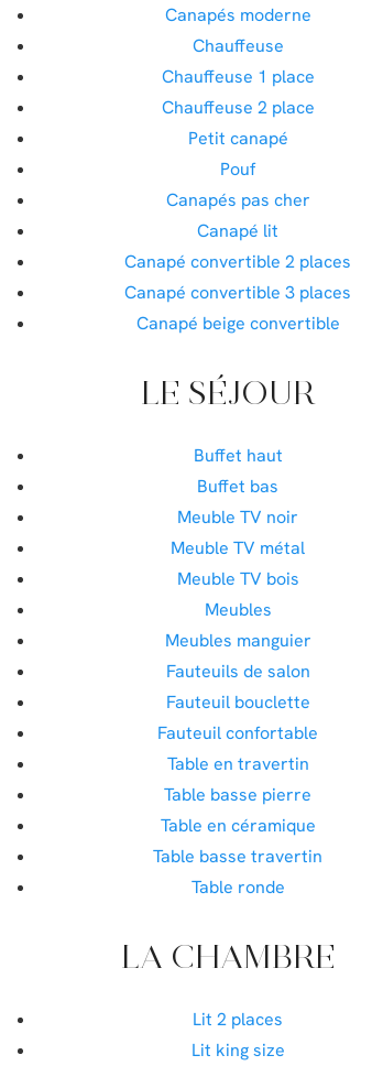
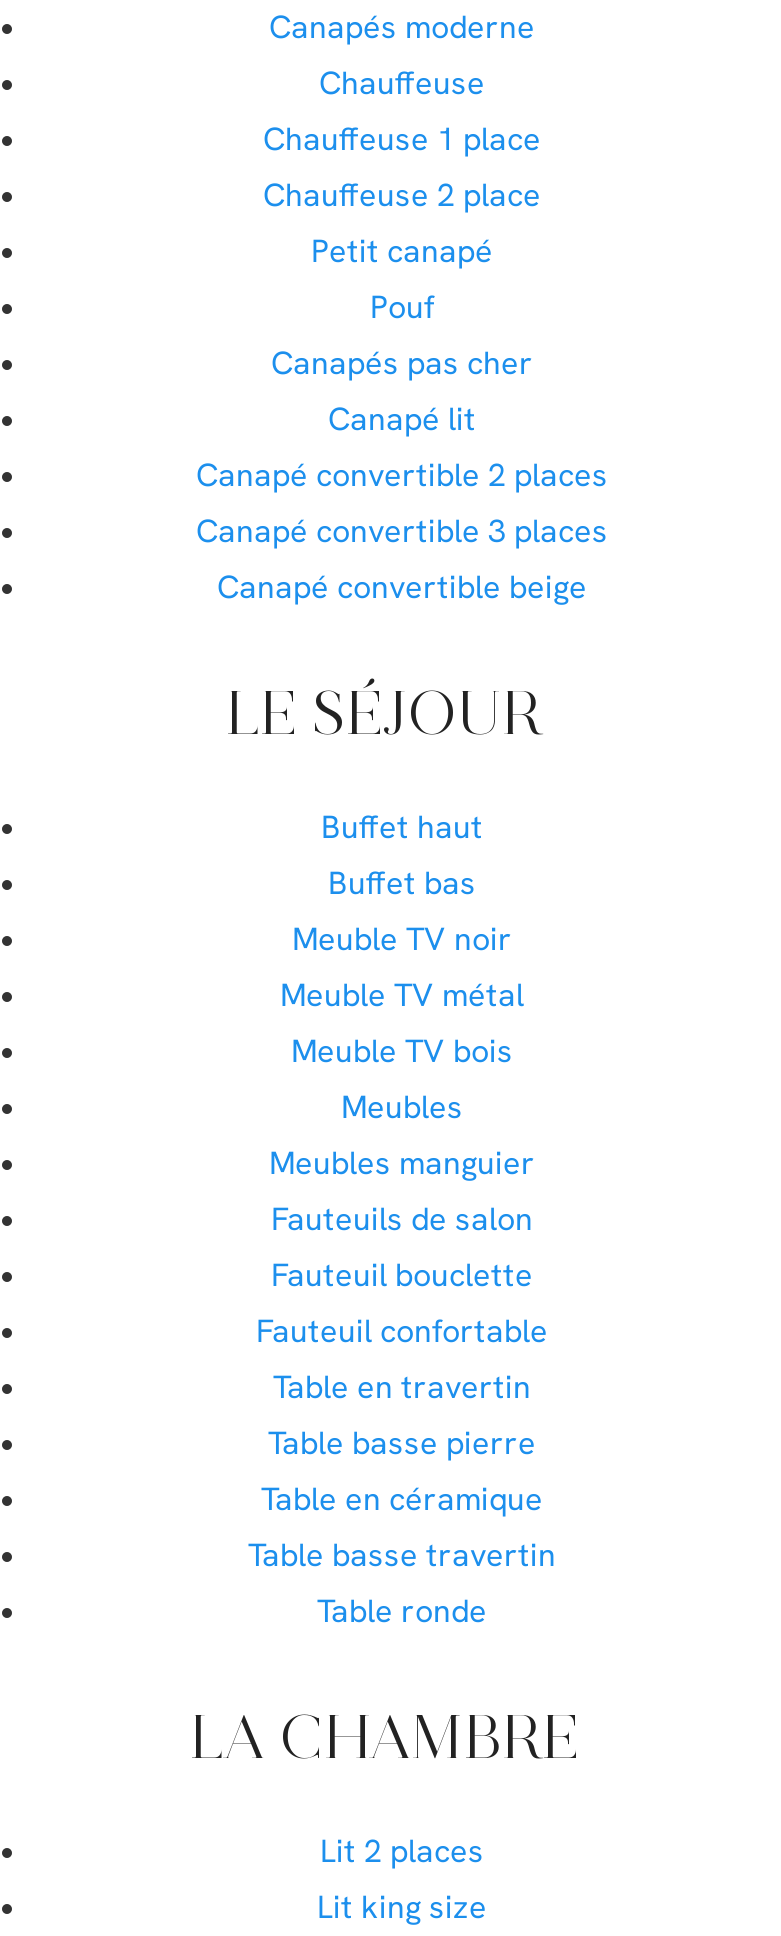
- Canapé beige convertible
+ Canapé convertible beige
